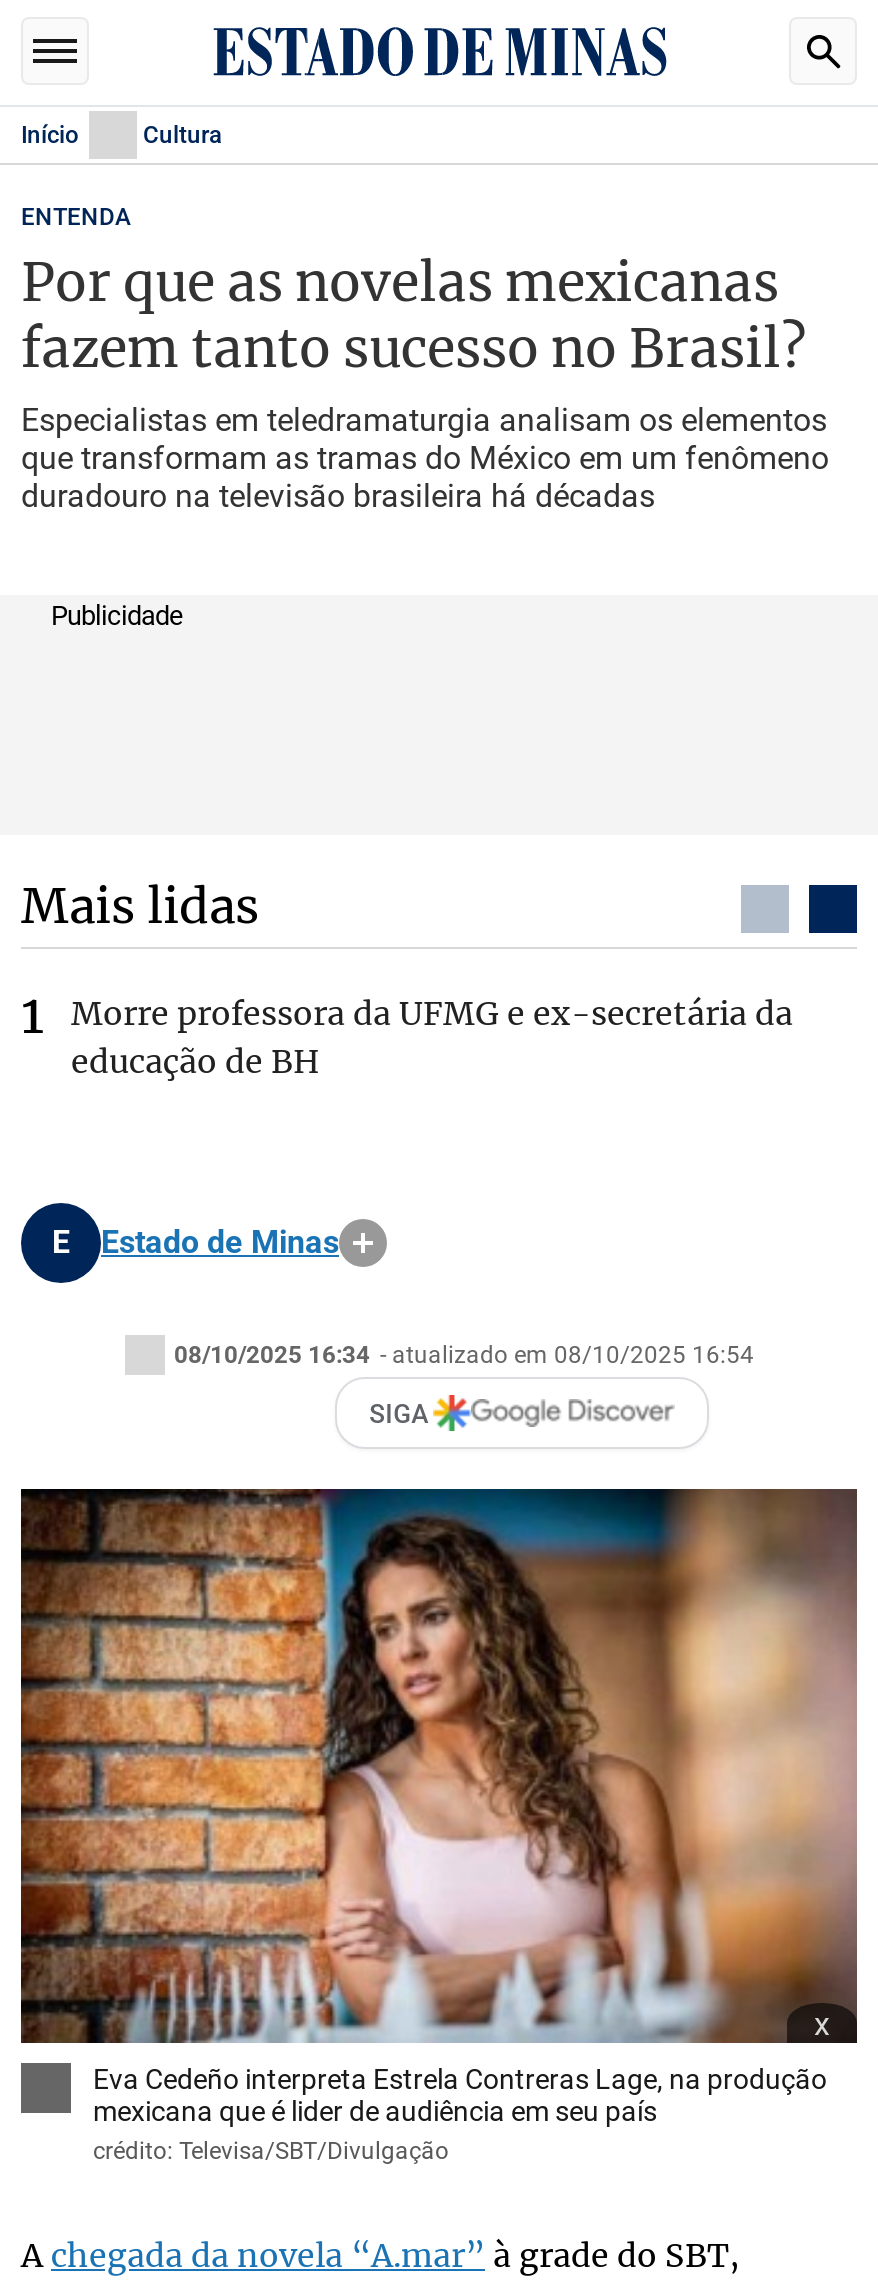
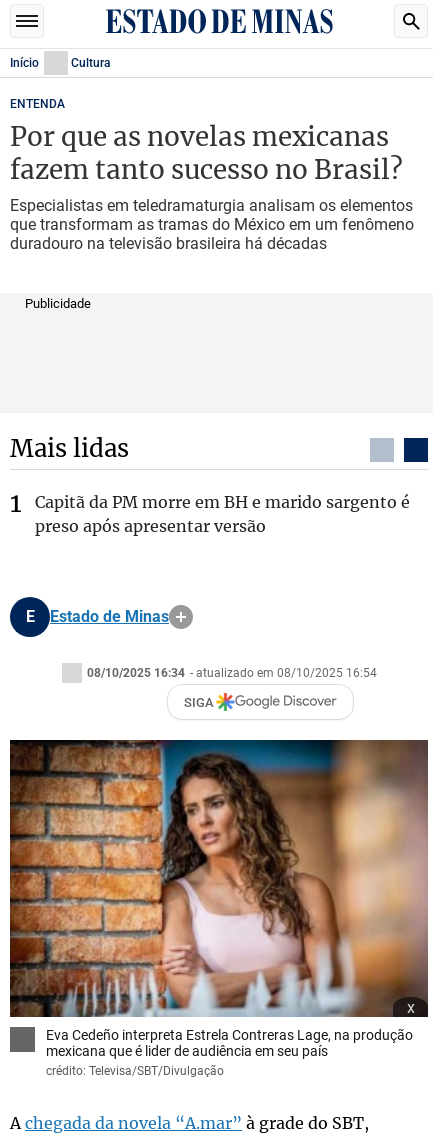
- Morre professora da UFMG e ex-secretária da
- educação de BH
+ Capitã da PM morre em BH e marido sargento é
+ preso após apresentar versão
